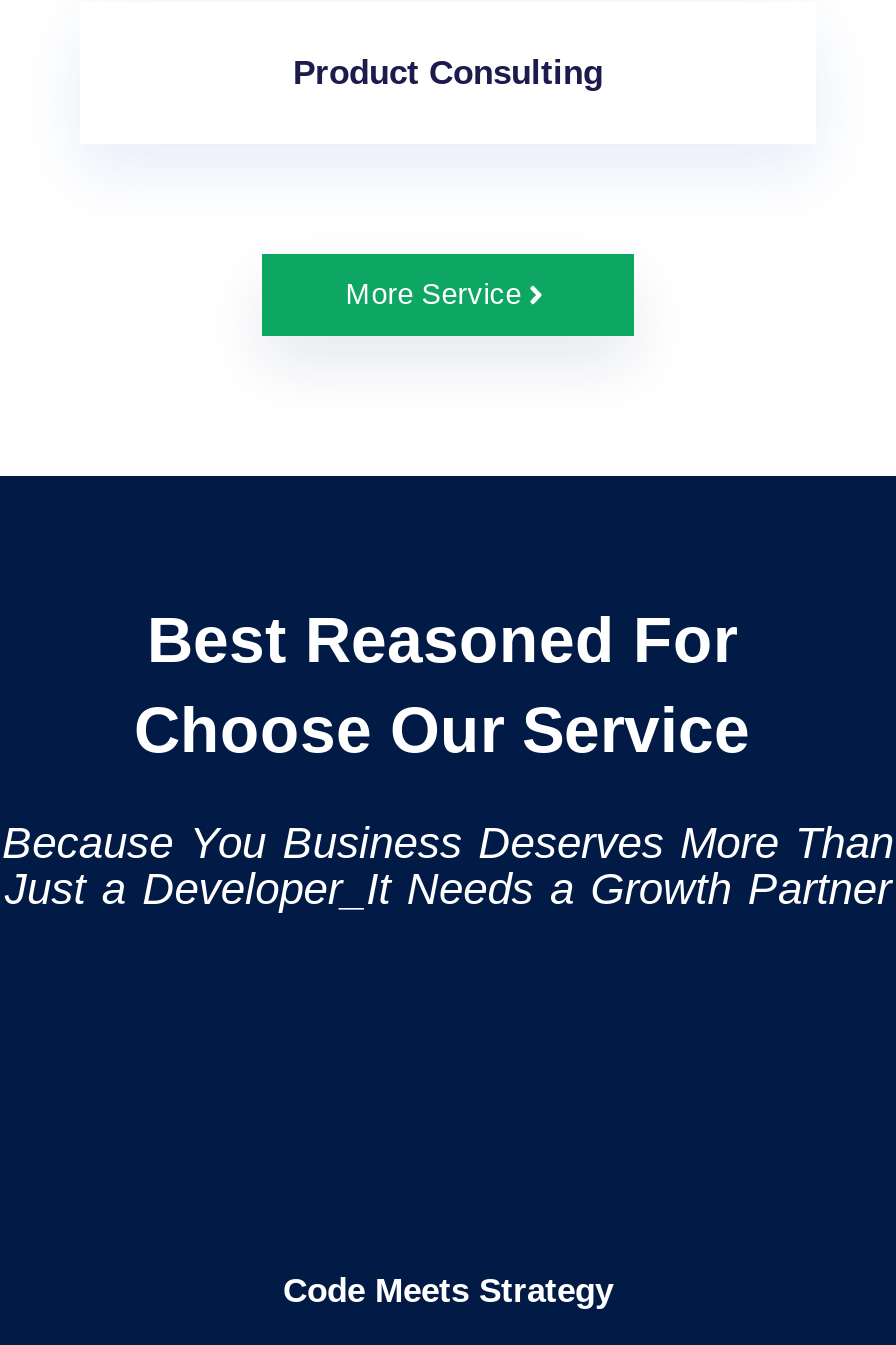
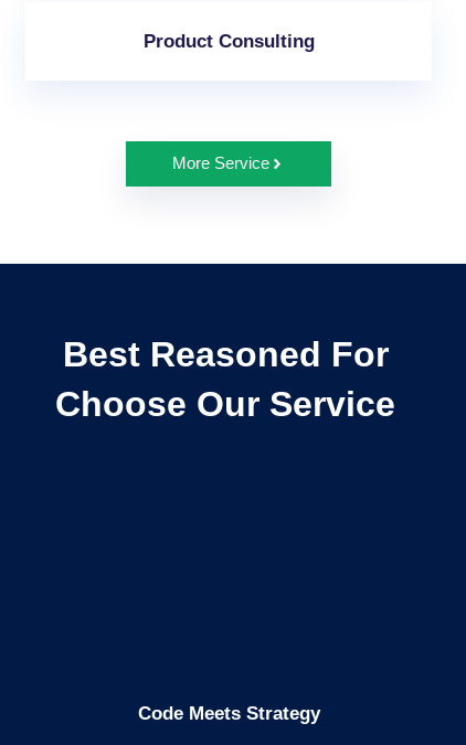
- Because You Business Deserves More Than
- Just a Developer_It Needs a Growth Partner
